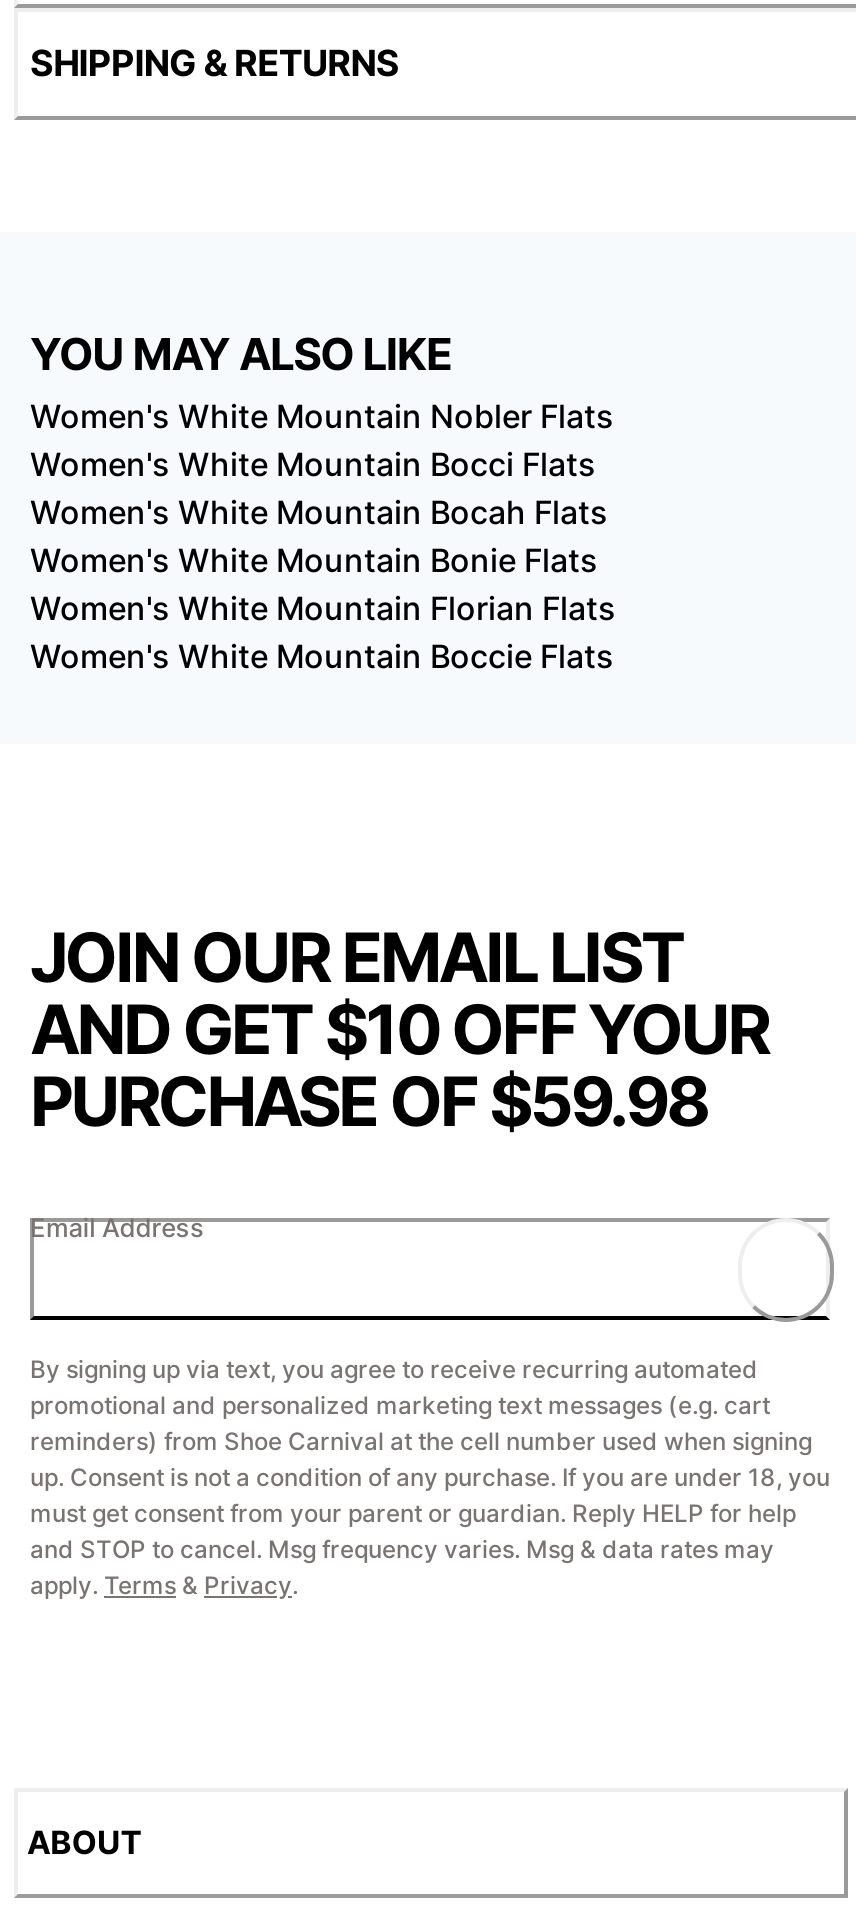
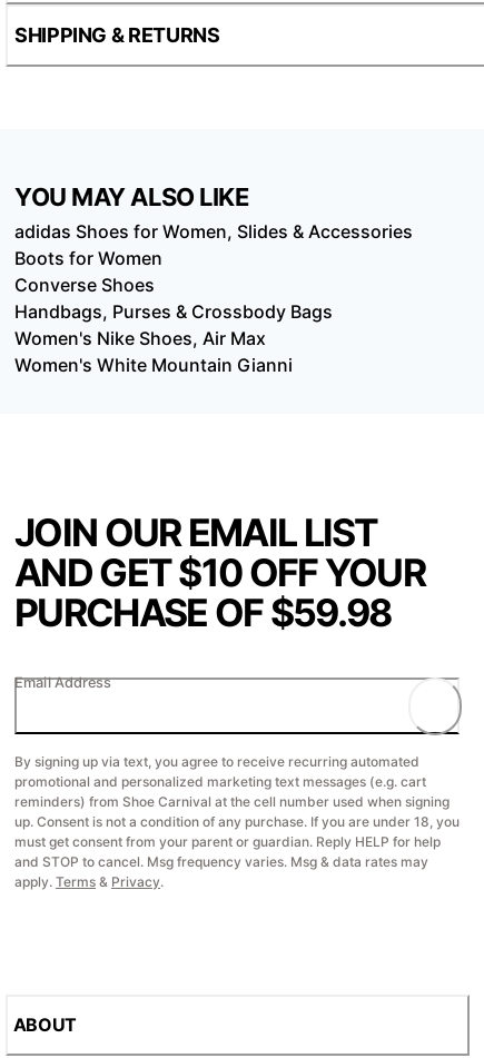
- Women's White Mountain Nobler Flats
- Women's White Mountain Bocci Flats
- Women's White Mountain Bocah Flats
- Women's White Mountain Bonie Flats
- Women's White Mountain Florian Flats
- Women's White Mountain Boccie Flats
+ adidas Shoes for Women, Slides & Accessories
+ Boots for Women
+ Converse Shoes
+ Handbags, Purses & Crossbody Bags
+ Women's Nike Shoes, Air Max
+ Women's White Mountain Gianni
